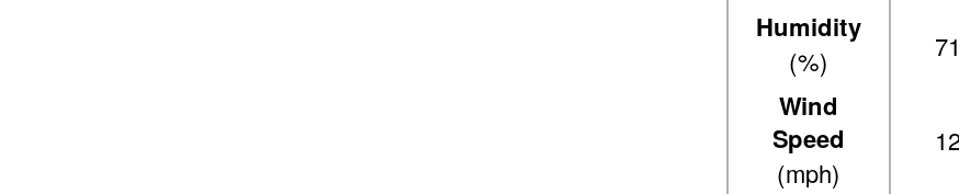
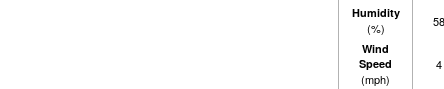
- 71
+ 58

- 12
+ 4
